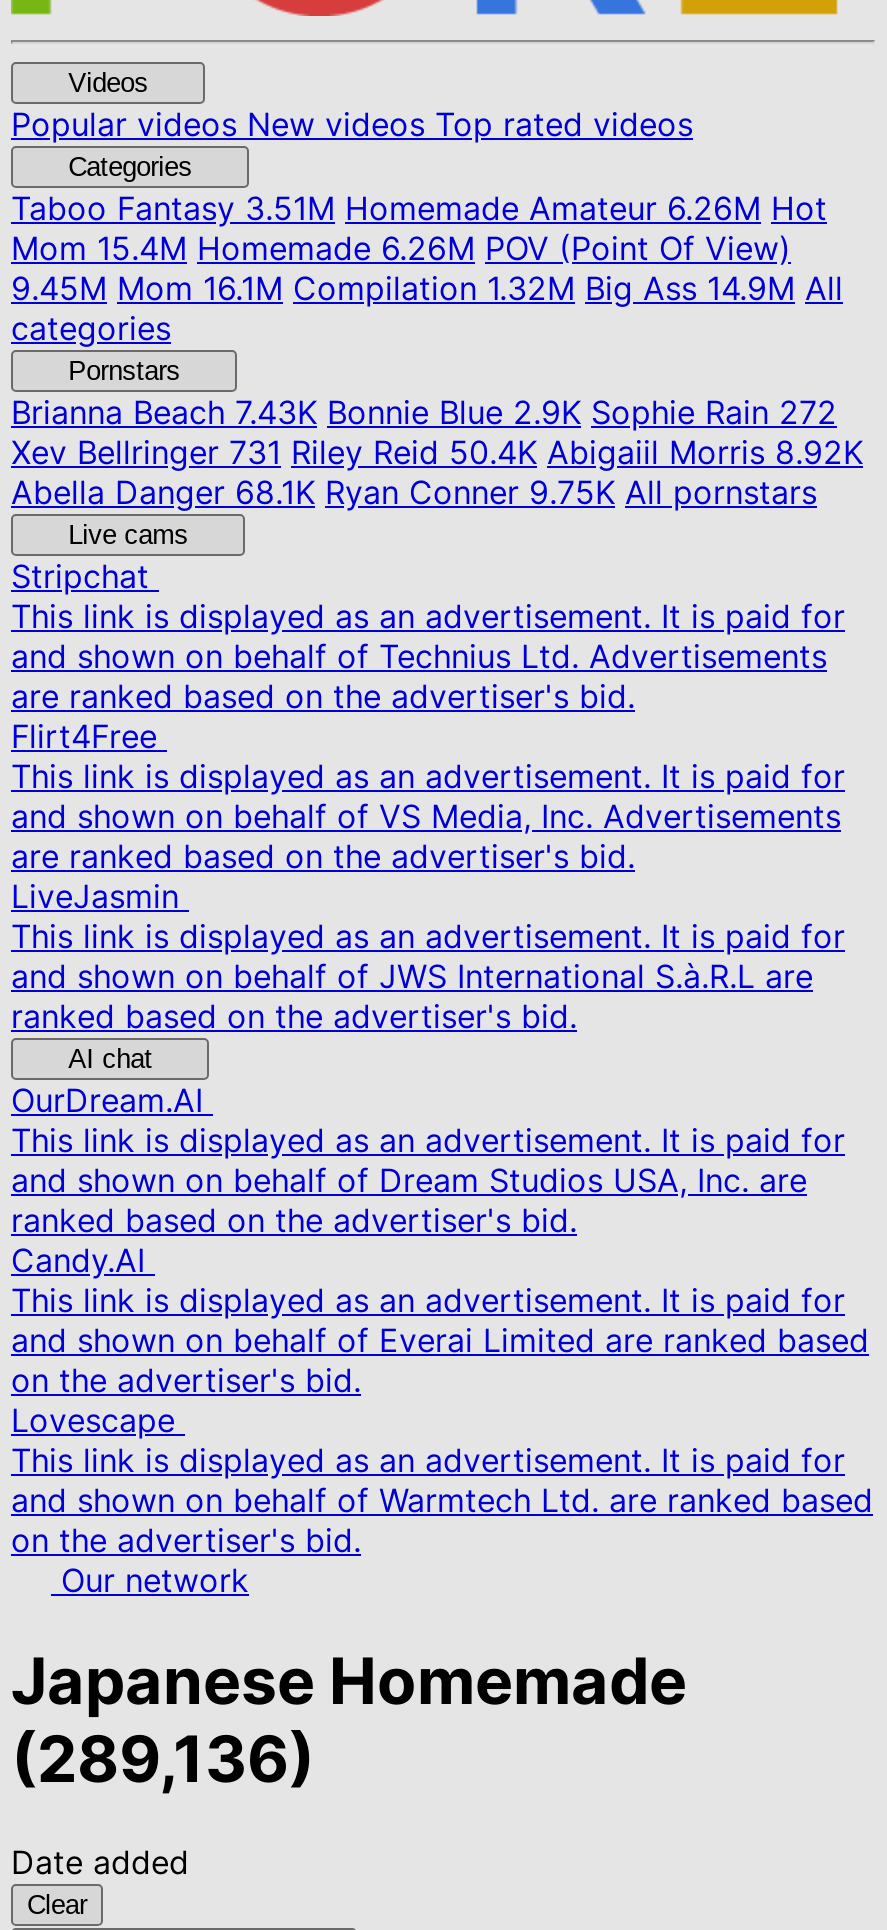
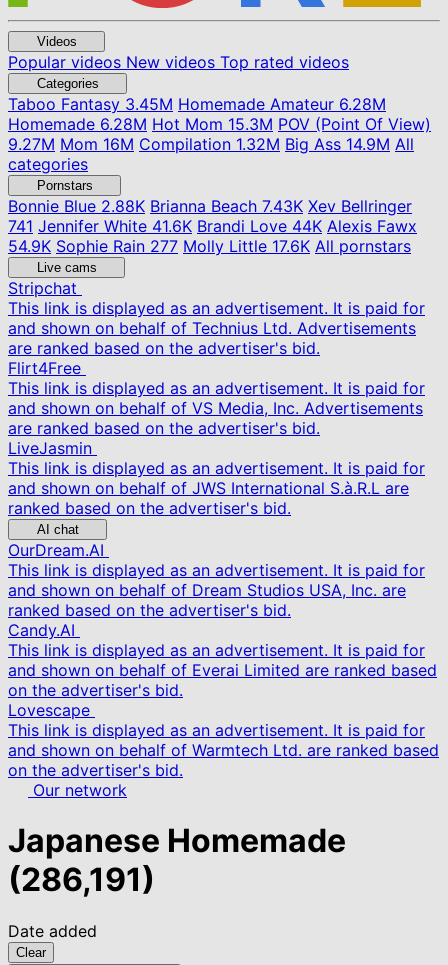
- Taboo Fantasy3.51M Homemade Amateur 6.26M Hot
- Mom 15.4M Homemade 6.26M POV (Point Of View)
- 9.45M Mom 16.1M Compilation 1.32M Big Ass 14.9M All
+ Taboo Fantasy3.45M Homemade Amateur 6.28M
+ Homemade 6.28M Hot Mom 15.3M POV (Point Of View)
+ 9.27M Mom 16M Compilation 1.32M Big Ass 14.9M All

- Brianna Beach7.43K Bonnie Blue 2.9K Sophie Rain 272
- Xev Bellringer 731 Riley Reid 50.4K Abigaiil Morris 8.92K
- Abella Danger 68.1K Ryan Conner 9.75K All pornstars
+ Bonnie Blue2.88K Brianna Beach 7.43K Xev Bellringer
+ 741 Jennifer White 41.6K Brandi Love 44K Alexis Fawx
+ 54.9K Sophie Rain 277 Molly Little 17.6K All pornstars

- (289,136)
+ (286,191)
